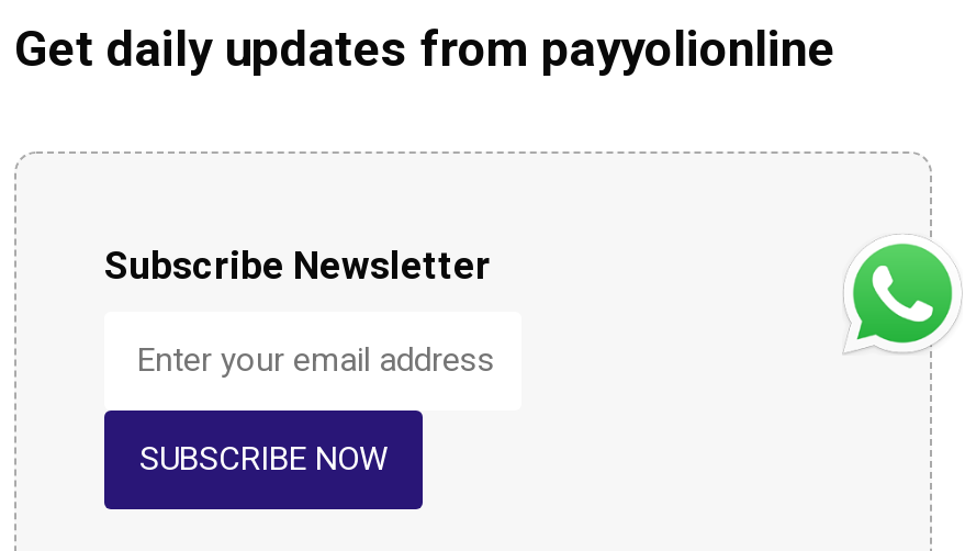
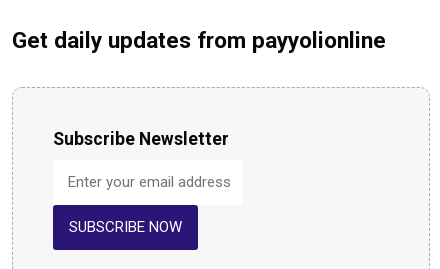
- [image]
